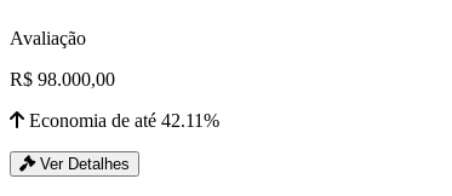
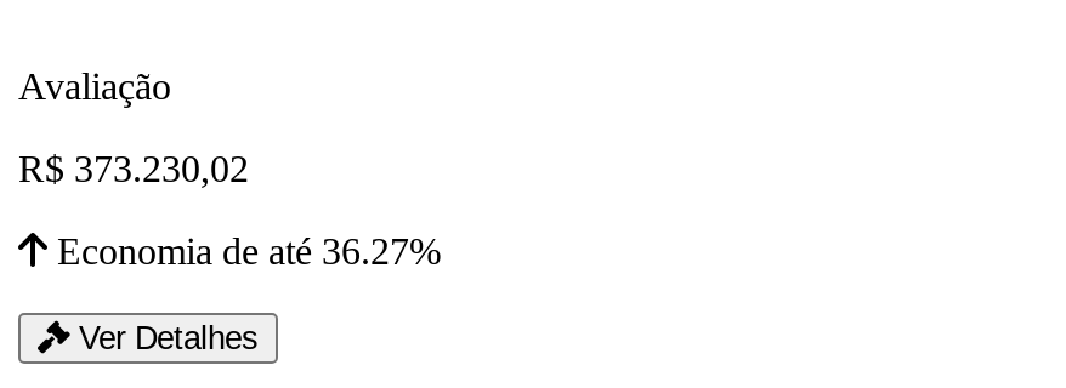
- R$ 98.000,00
+ R$ 373.230,02

- Economia de até 42.11%
+ Economia de até 36.27%
